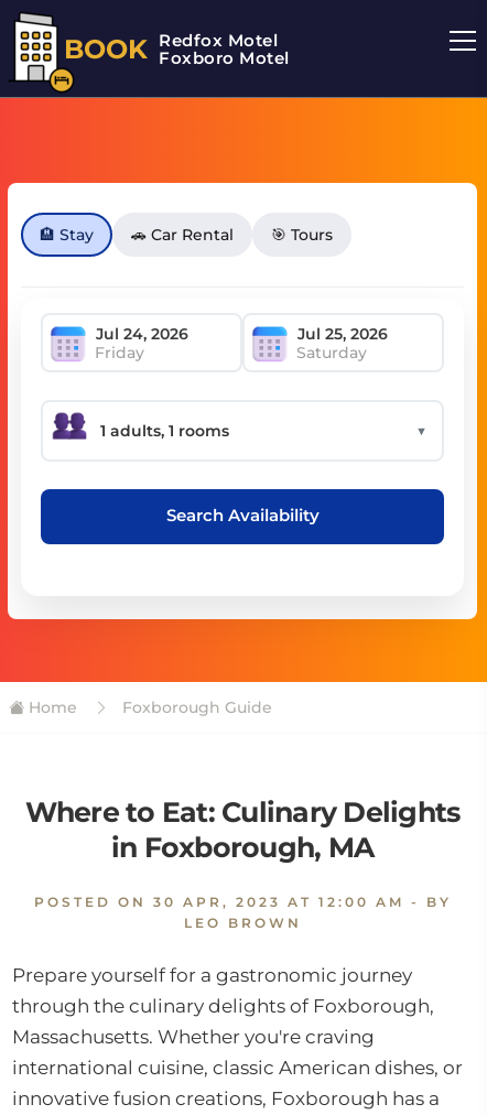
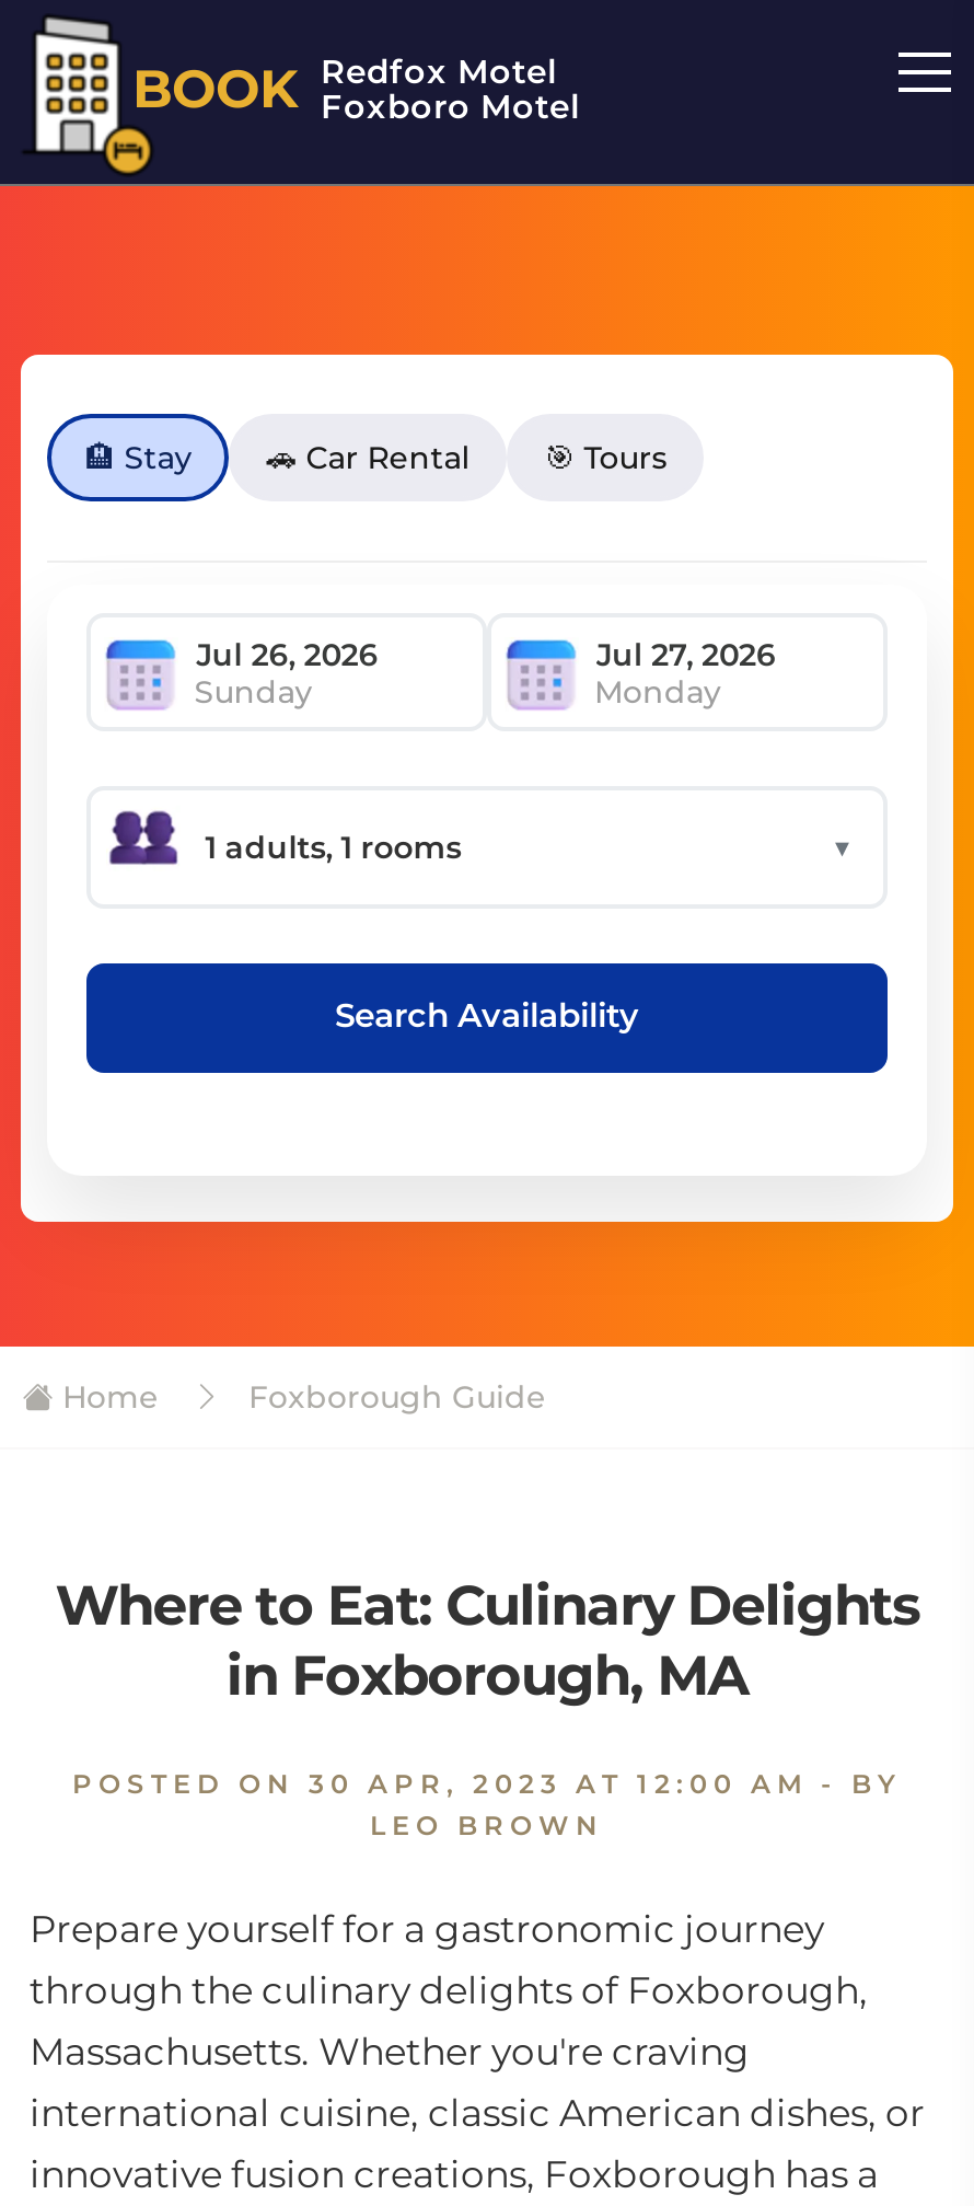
- Friday
- Saturday
+ Sunday
+ Monday
